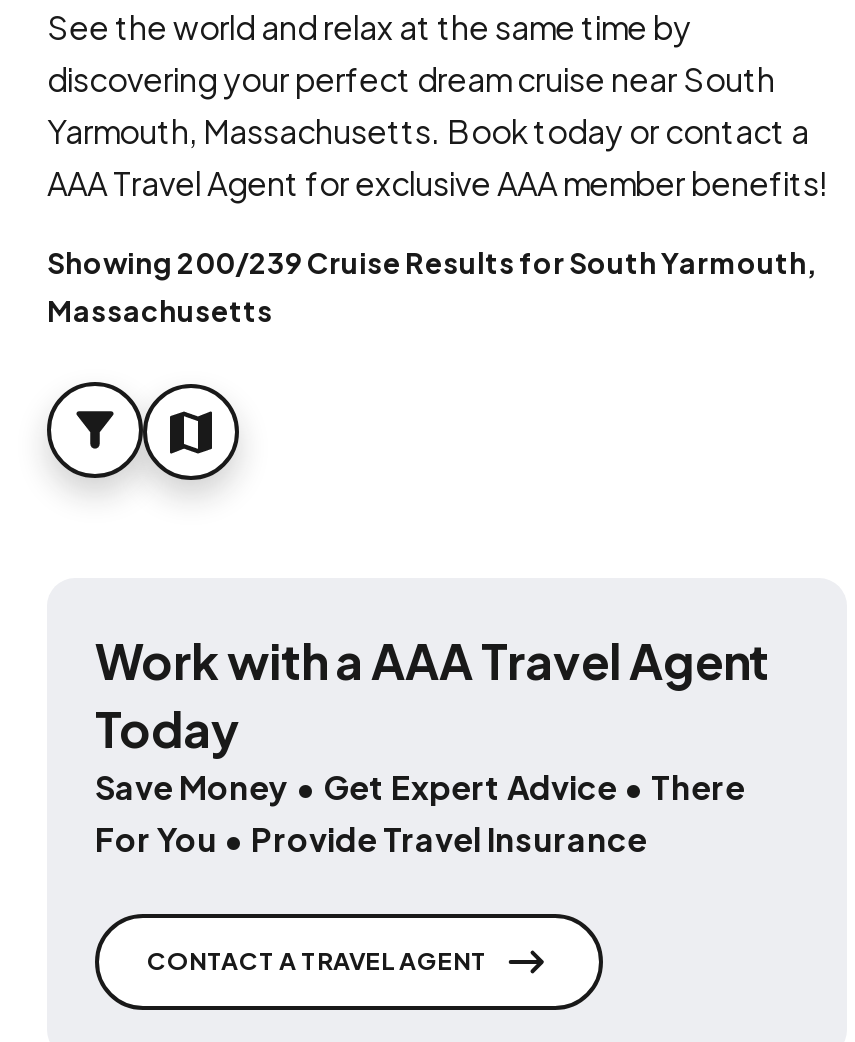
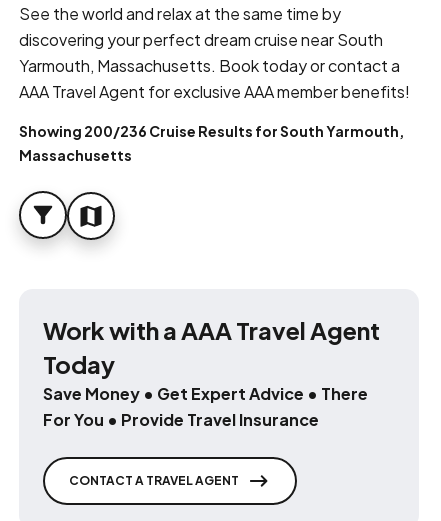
- Showing 200/239 Cruise Results for South Yarmouth,
+ Showing 200/236 Cruise Results for South Yarmouth,
